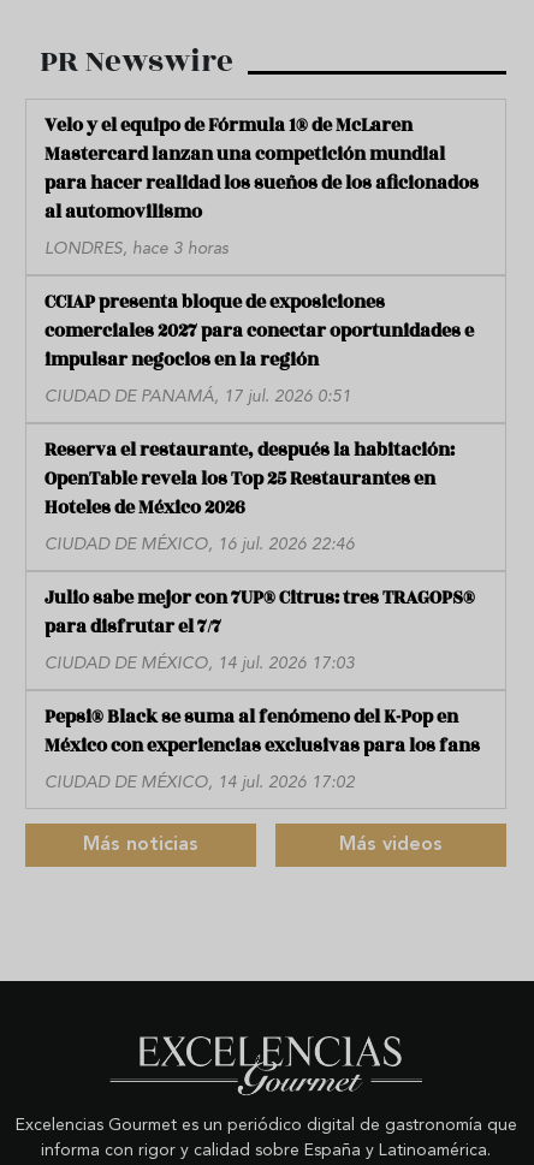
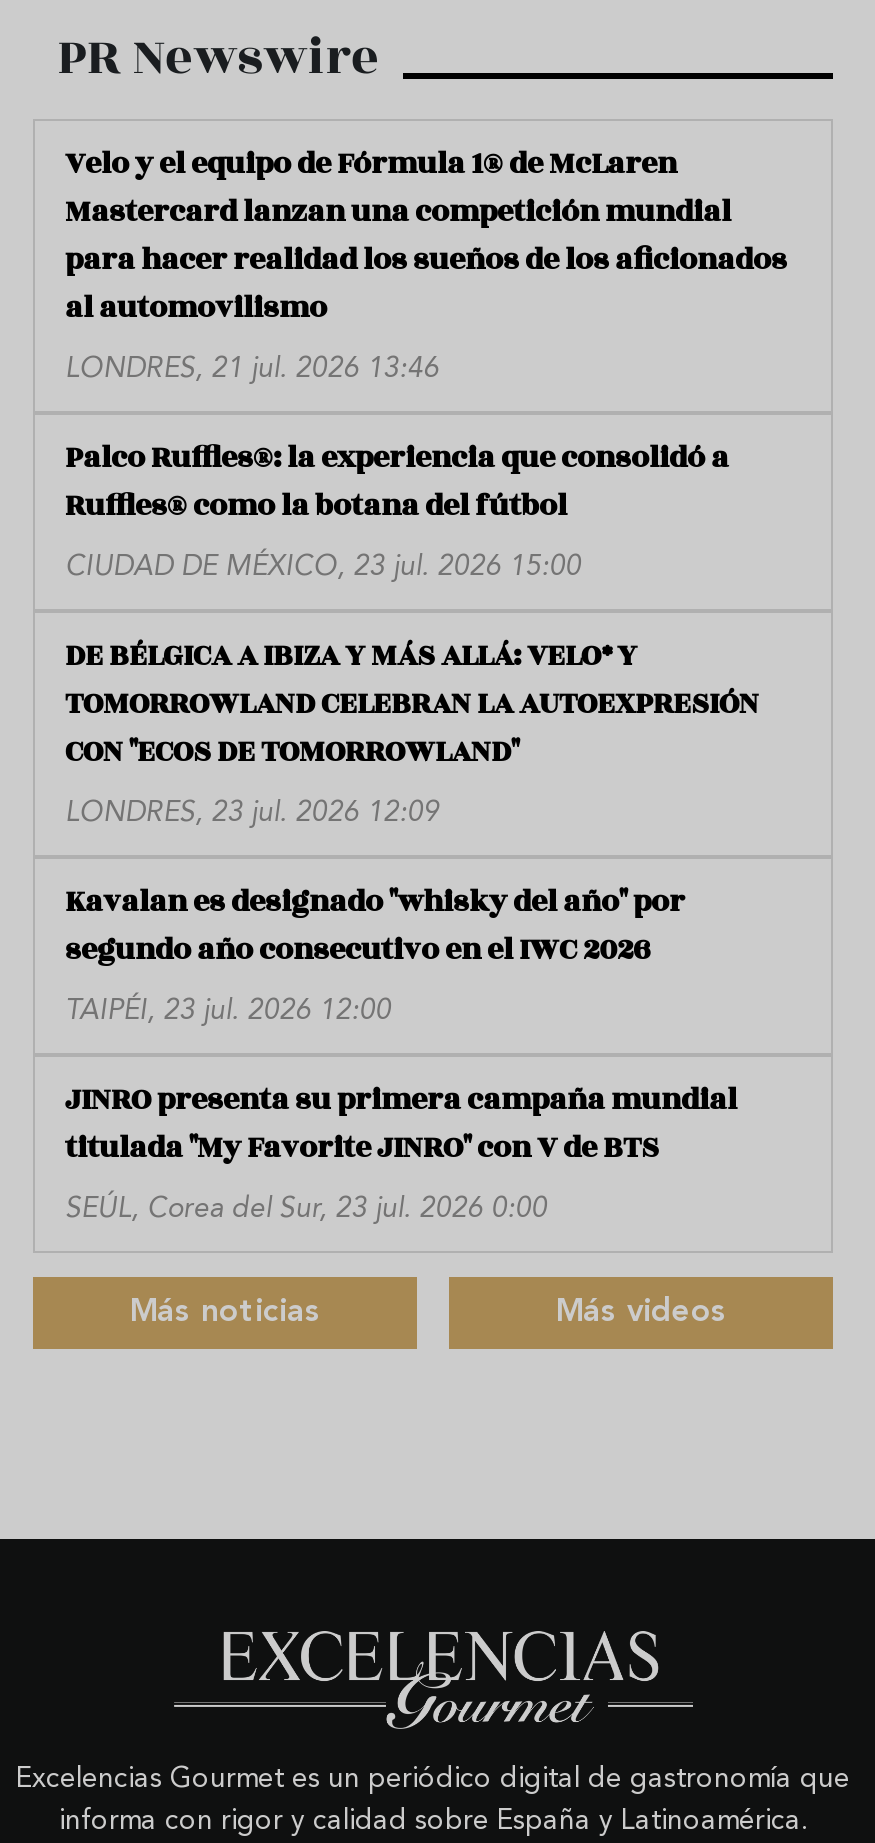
- LONDRES, hace 3 horas
+ LONDRES, 21 jul. 2026 13:46

- CCIAP presenta bloque de exposiciones
- comerciales 2027 para conectar oportunidades e
- impulsar negocios en la región
+ Palco Ruffles®: la experiencia que consolidó a
+ Ruffles® como la botana del fútbol

- CIUDAD DE PANAMÁ, 17 jul. 2026 0:51
+ CIUDAD DE MÉXICO, 23 jul. 2026 15:00

- Reserva el restaurante, después la habitación:
- OpenTable revela los Top 25 Restaurantes en
- Hoteles de México 2026
+ DE BÉLGICA A IBIZA Y MÁS ALLÁ: VELO* Y
+ TOMORROWLAND CELEBRAN LA AUTOEXPRESIÓN
+ CON "ECOS DE TOMORROWLAND"

- CIUDAD DE MÉXICO, 16 jul. 2026 22:46
+ LONDRES, 23 jul. 2026 12:09

- Julio sabe mejor con 7UP® Citrus: tres TRAGOPS®
- para disfrutar el 7/7
+ Kavalan es designado "whisky del año" por
+ segundo año consecutivo en el IWC 2026

- CIUDAD DE MÉXICO, 14 jul. 2026 17:03
+ TAIPÉI, 23 jul. 2026 12:00

- Pepsi® Black se suma al fenómeno del K-Pop en
- México con experiencias exclusivas para los fans
+ JINRO presenta su primera campaña mundial
+ titulada "My Favorite JINRO" con V de BTS

- CIUDAD DE MÉXICO, 14 jul. 2026 17:02
+ SEÚL, Corea del Sur, 23 jul. 2026 0:00
